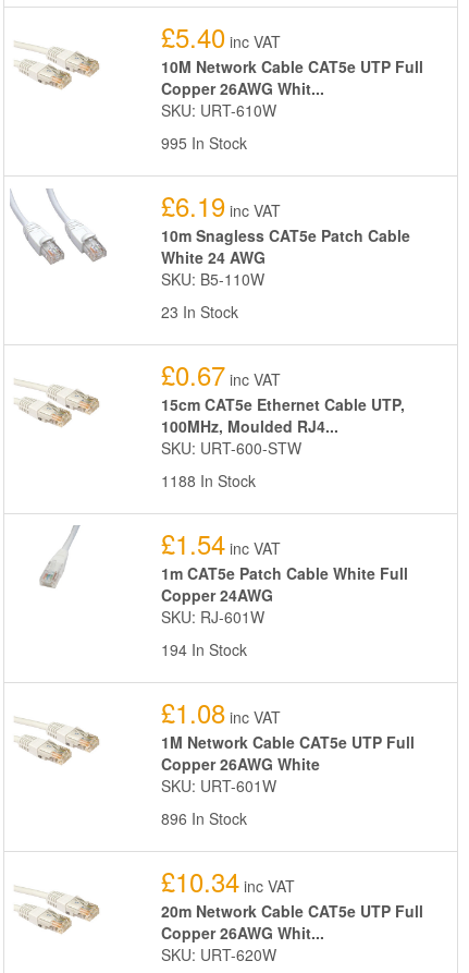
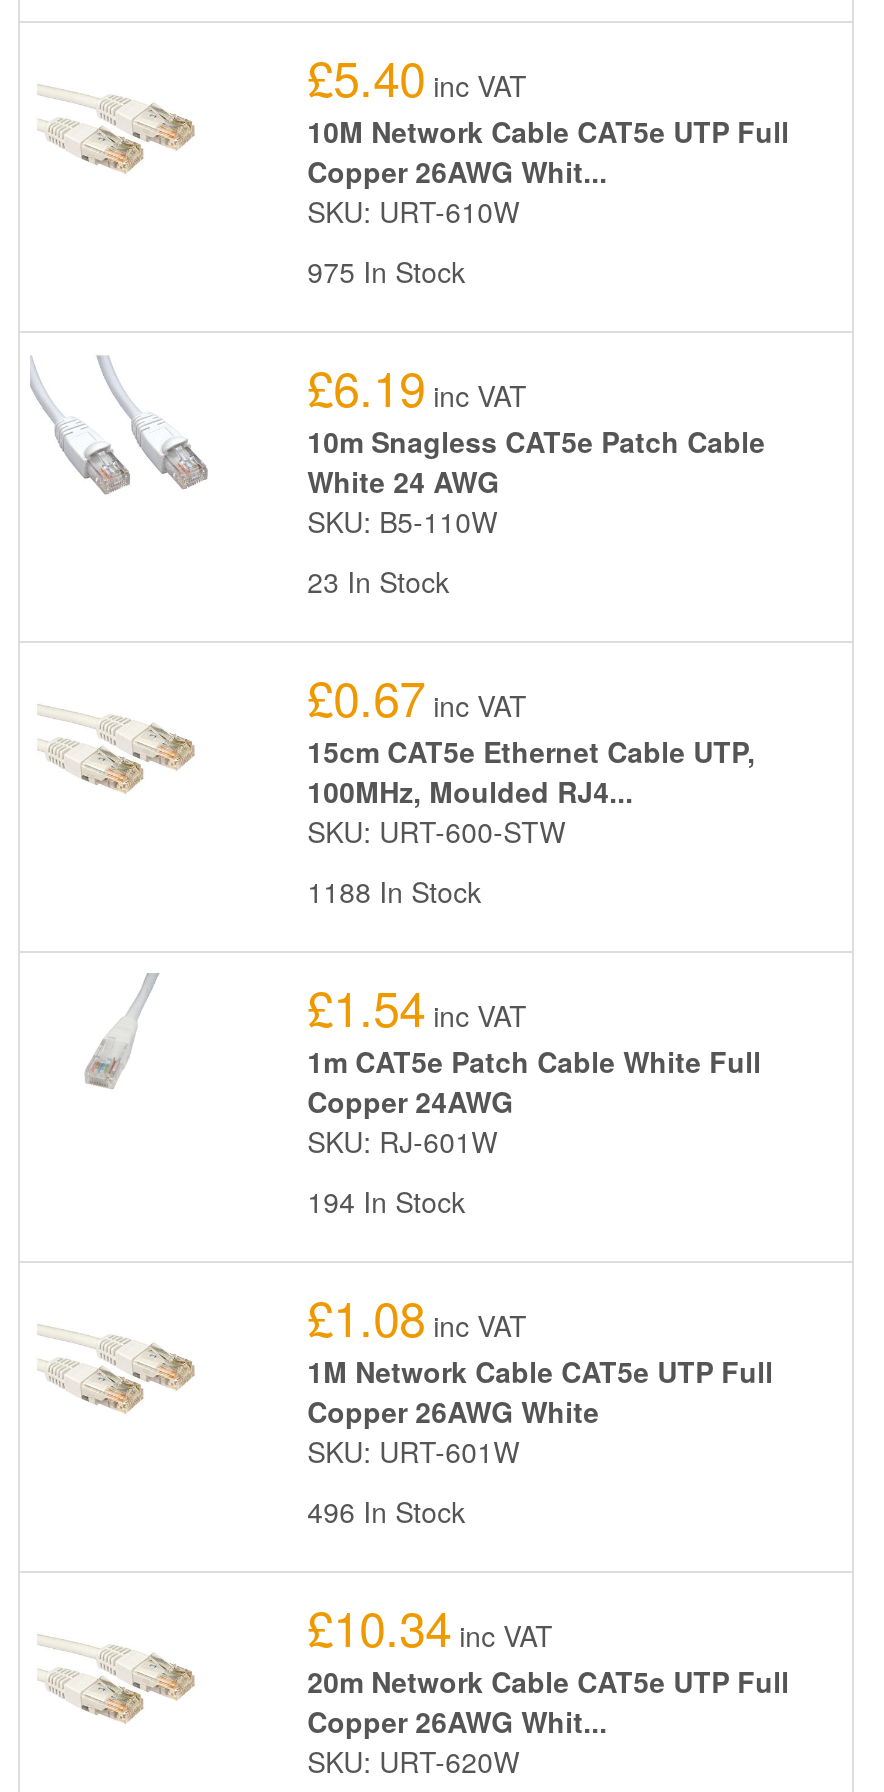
- 995 In Stock
+ 975 In Stock

- 896 In Stock
+ 496 In Stock
